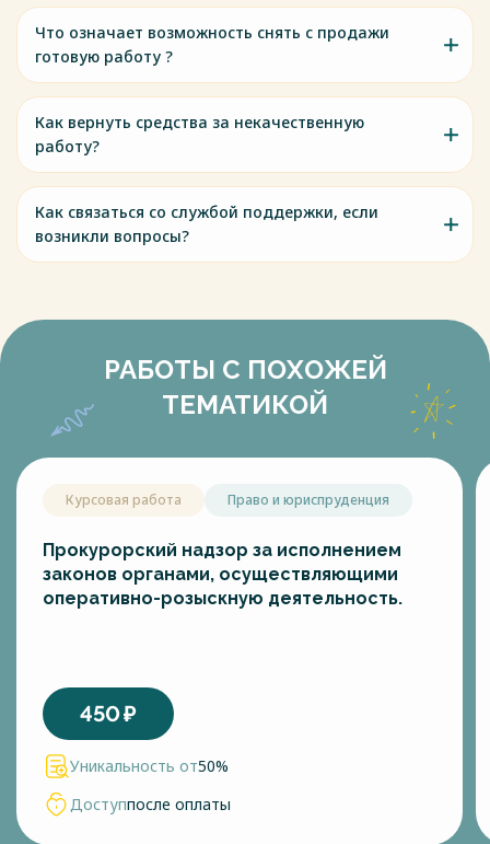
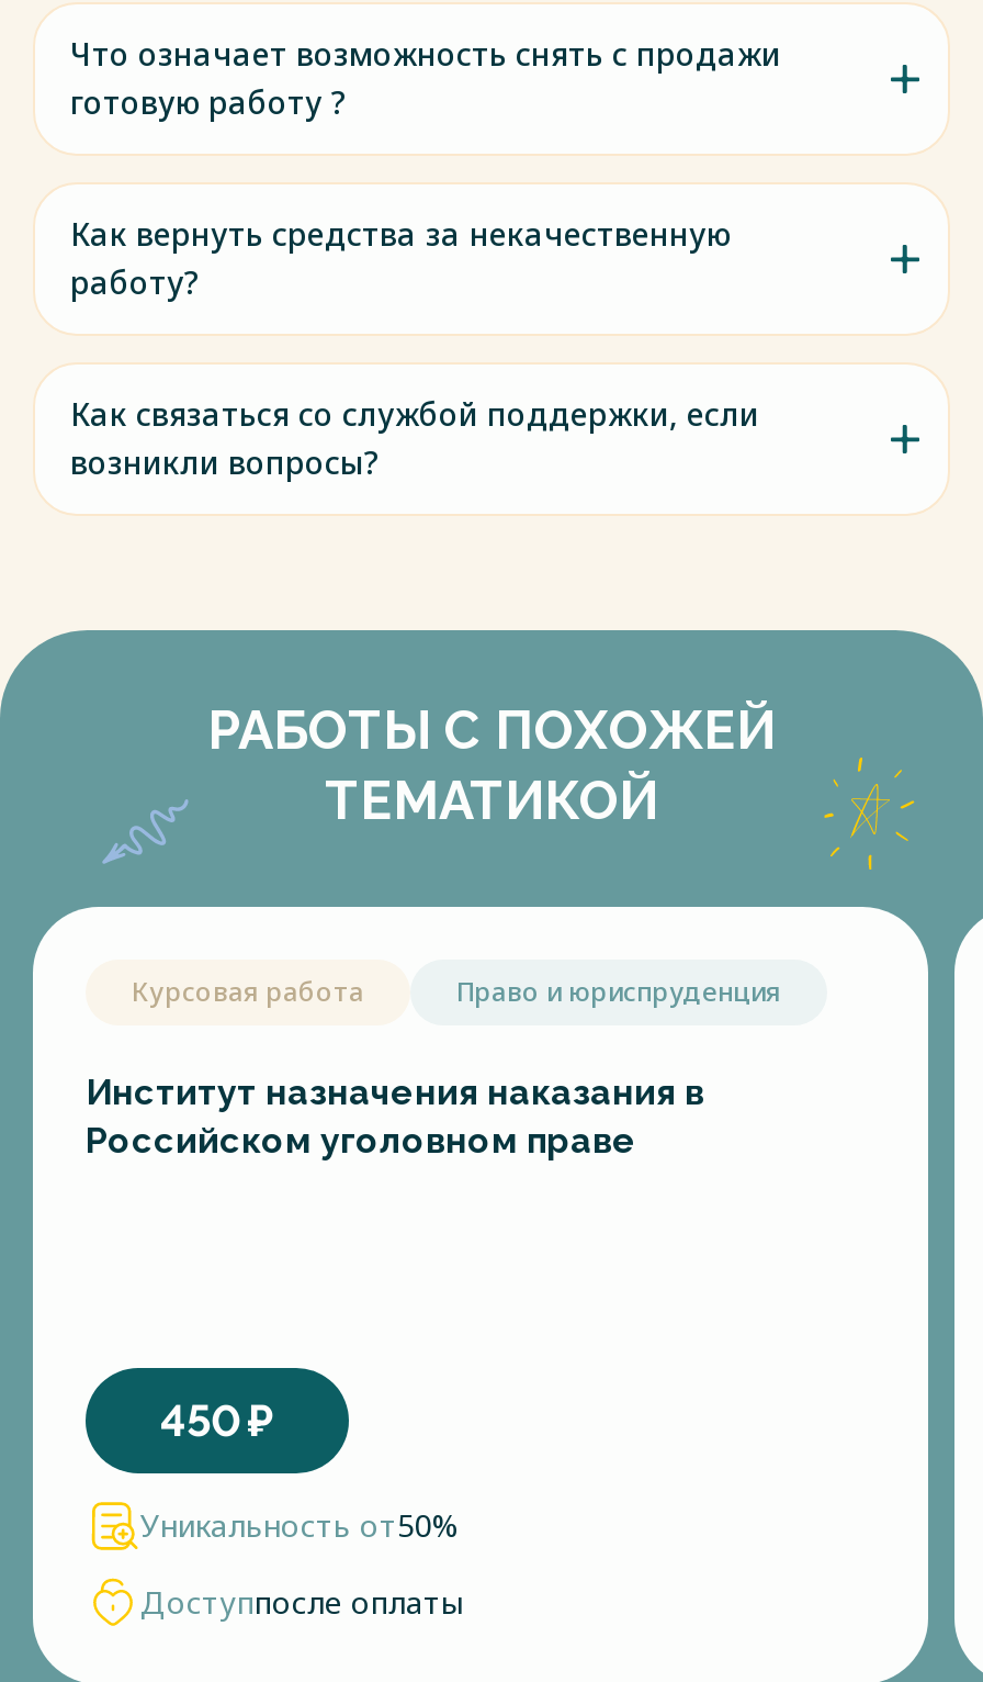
- Прокурорский надзор за исполнением
- законов органами, осуществляющими
- оперативно-розыскную деятельность.
+ Институт назначения наказания в
+ Российском уголовном праве
